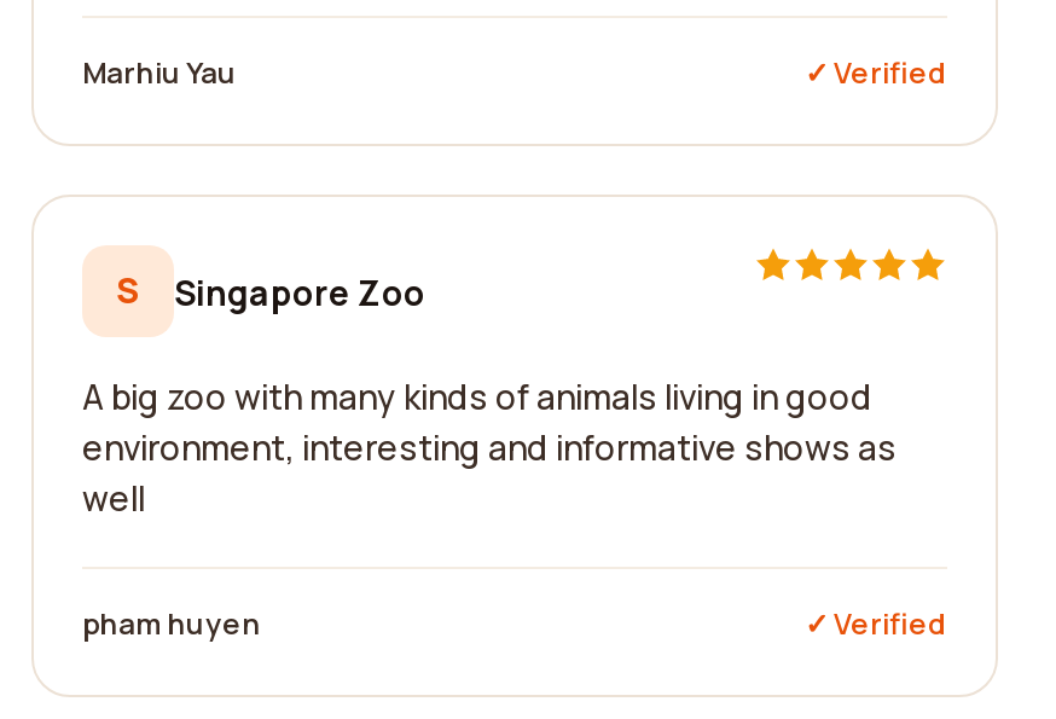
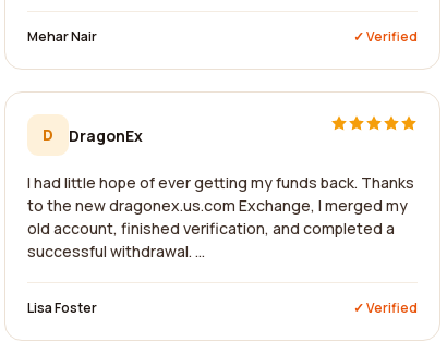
- Marhiu Yau
+ Mehar Nair

- S
- Singapore Zoo
+ D
+ DragonEx

- A big zoo with many kinds of animals living in good
- environment, interesting and informative shows as
- well
+ I had little hope of ever getting my funds back. Thanks
+ to the new dragonex.us.com Exchange, I merged my
+ old account, finished verification, and completed a
+ successful withdrawal. ...

- pham huyen
+ Lisa Foster
